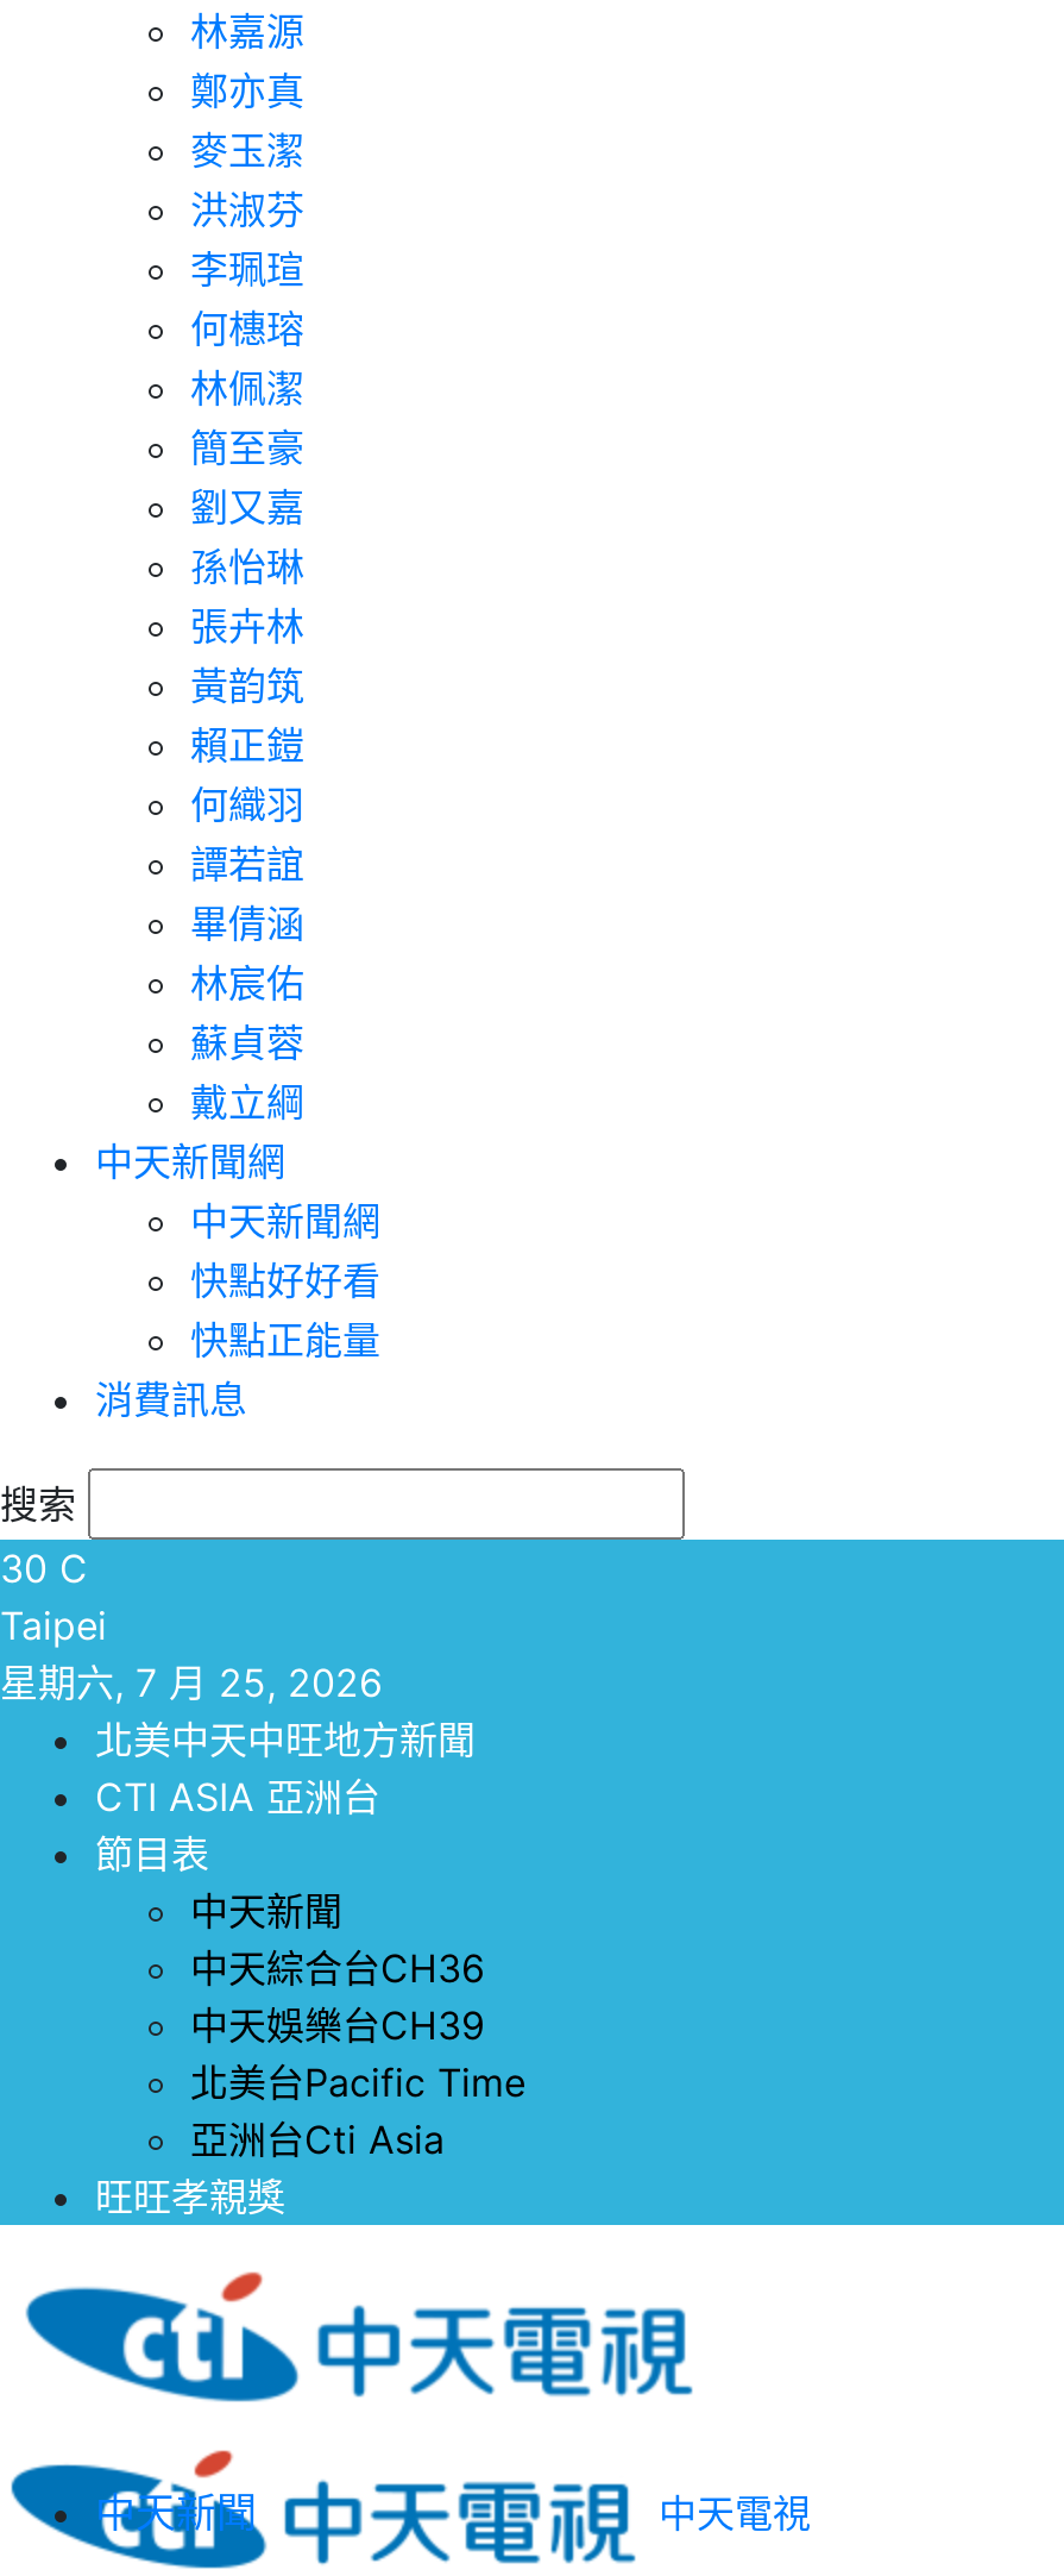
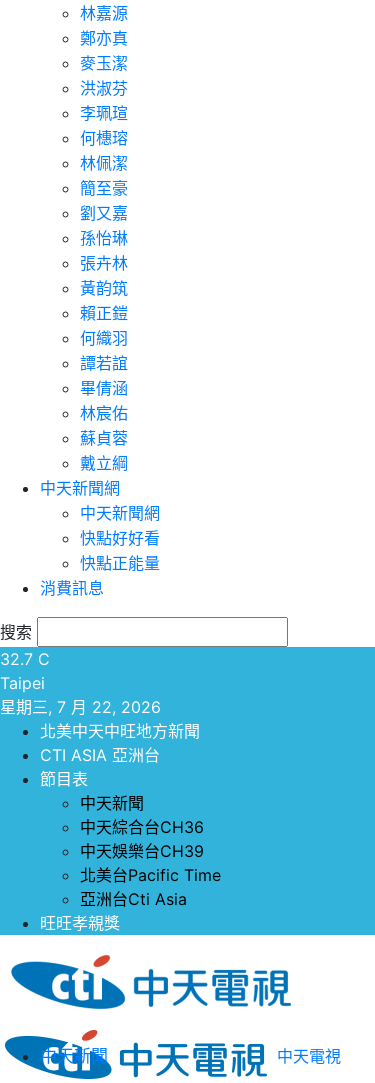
- 30 C
+ 32.7 C

- 星期六, 7 月 25, 2026
+ 星期三, 7 月 22, 2026
